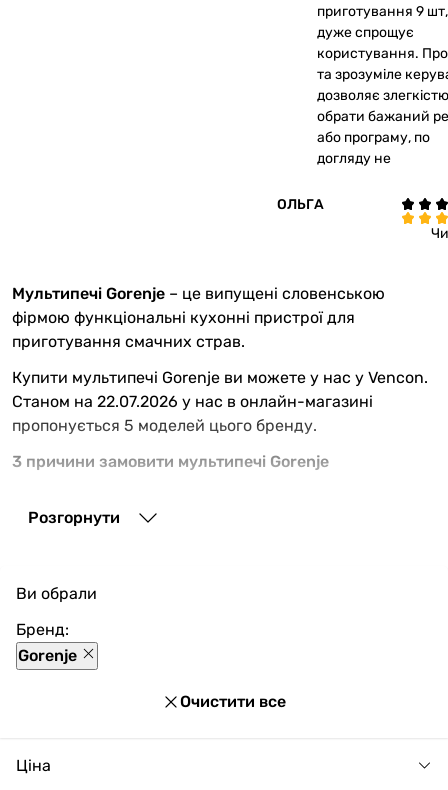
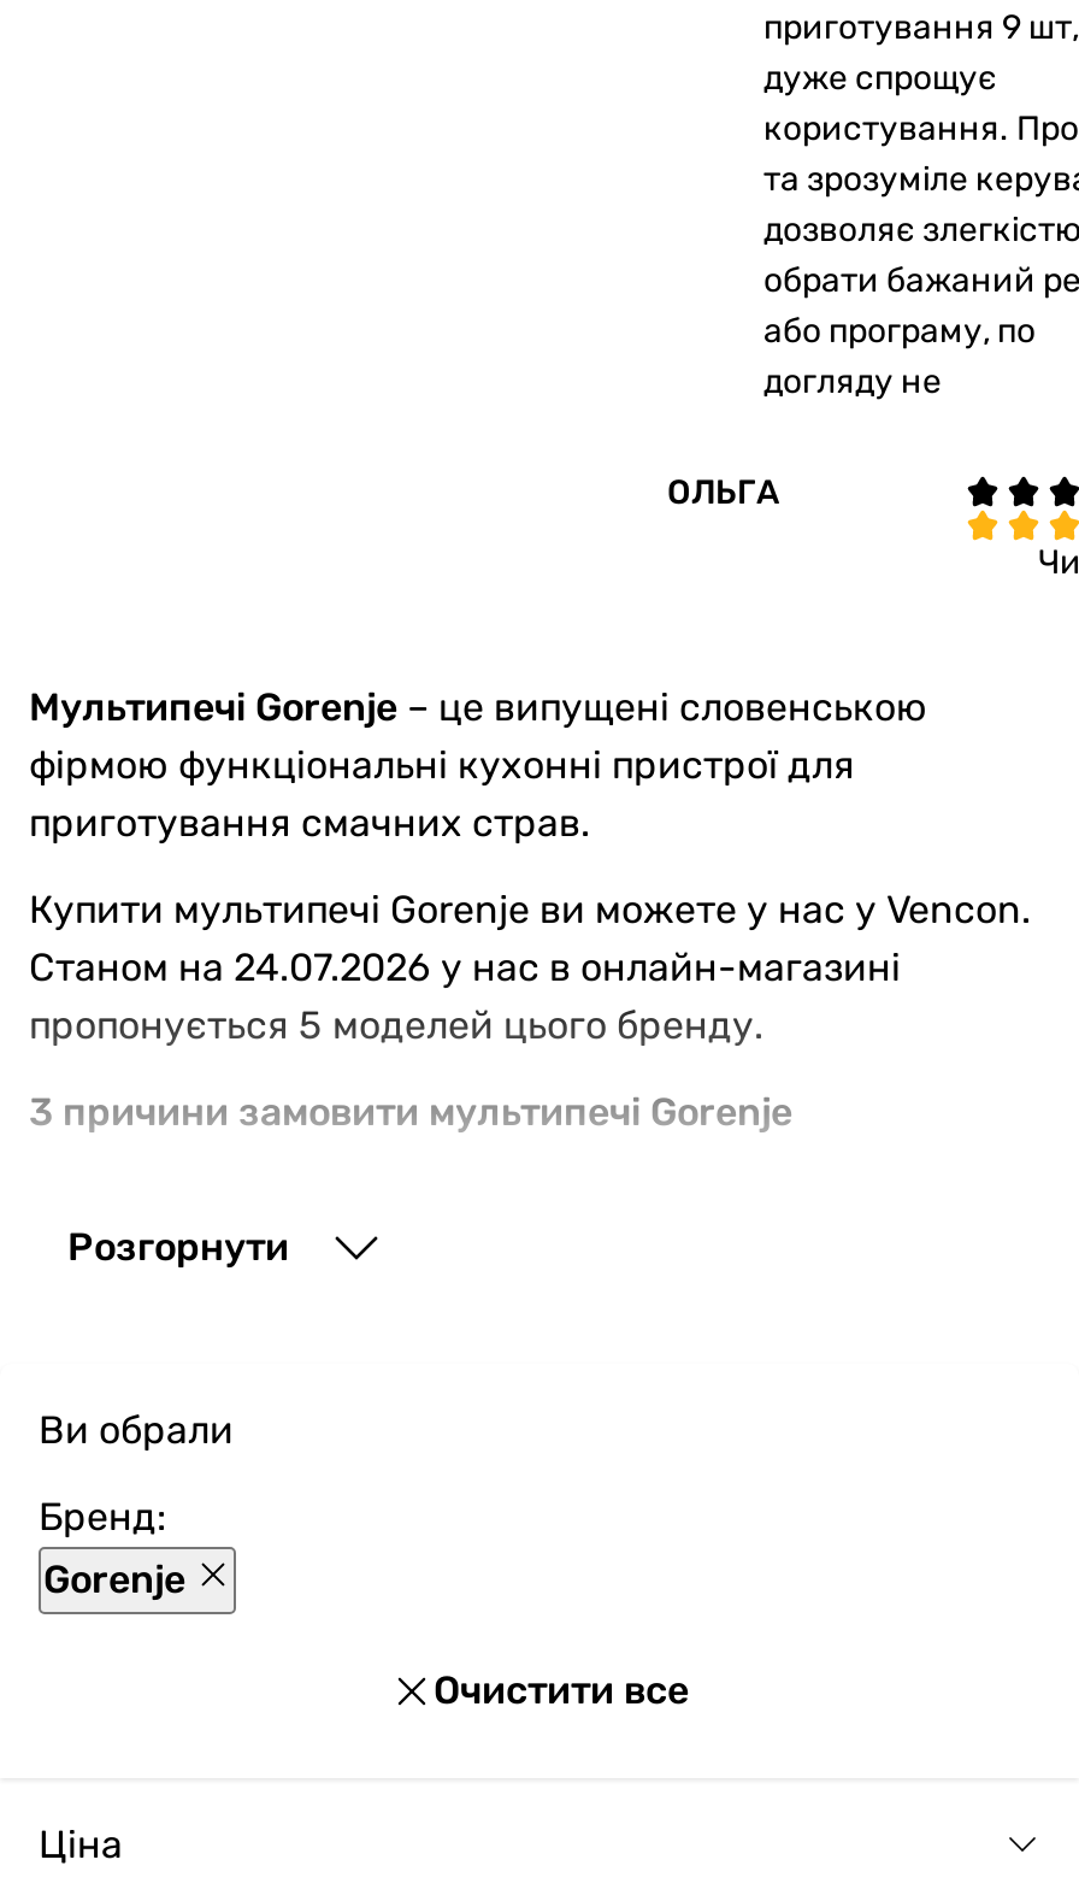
- Станом на 22.07.2026 у нас в онлайн-магазині
+ Станом на 24.07.2026 у нас в онлайн-магазині
